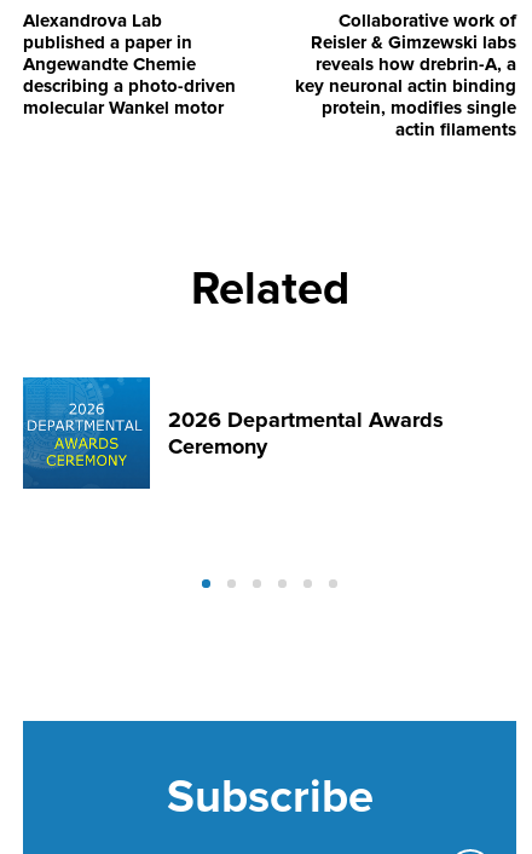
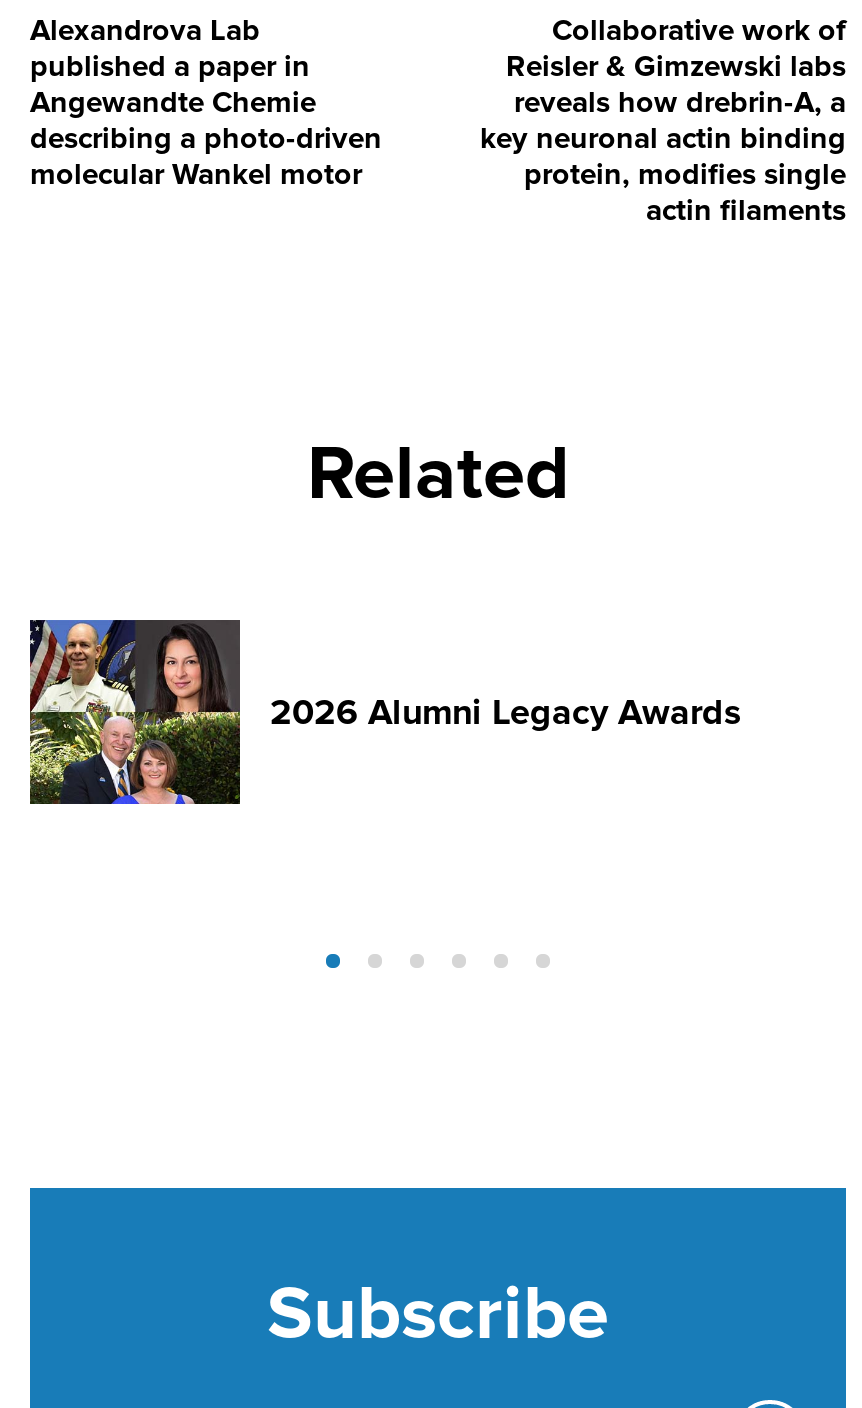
- [image]
- 2026 Departmental Awards
- Ceremony
+ [image]
+ 2026 Alumni Legacy Awards
